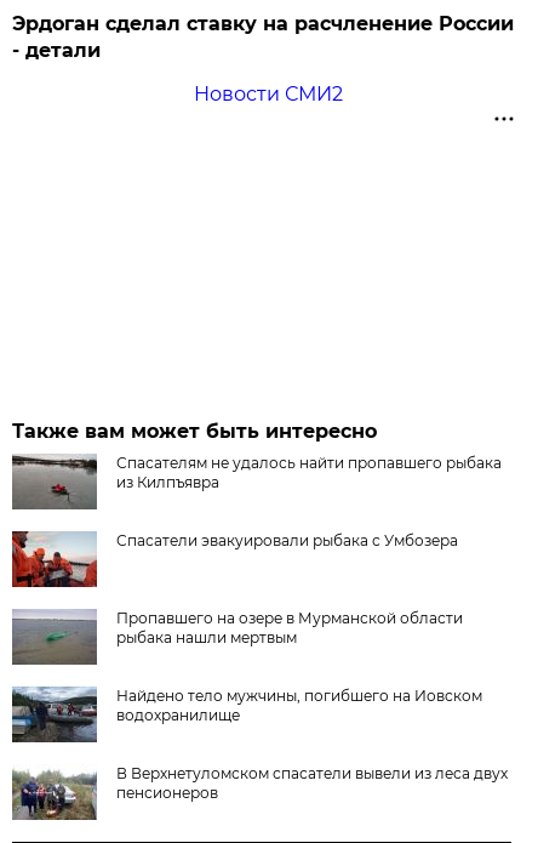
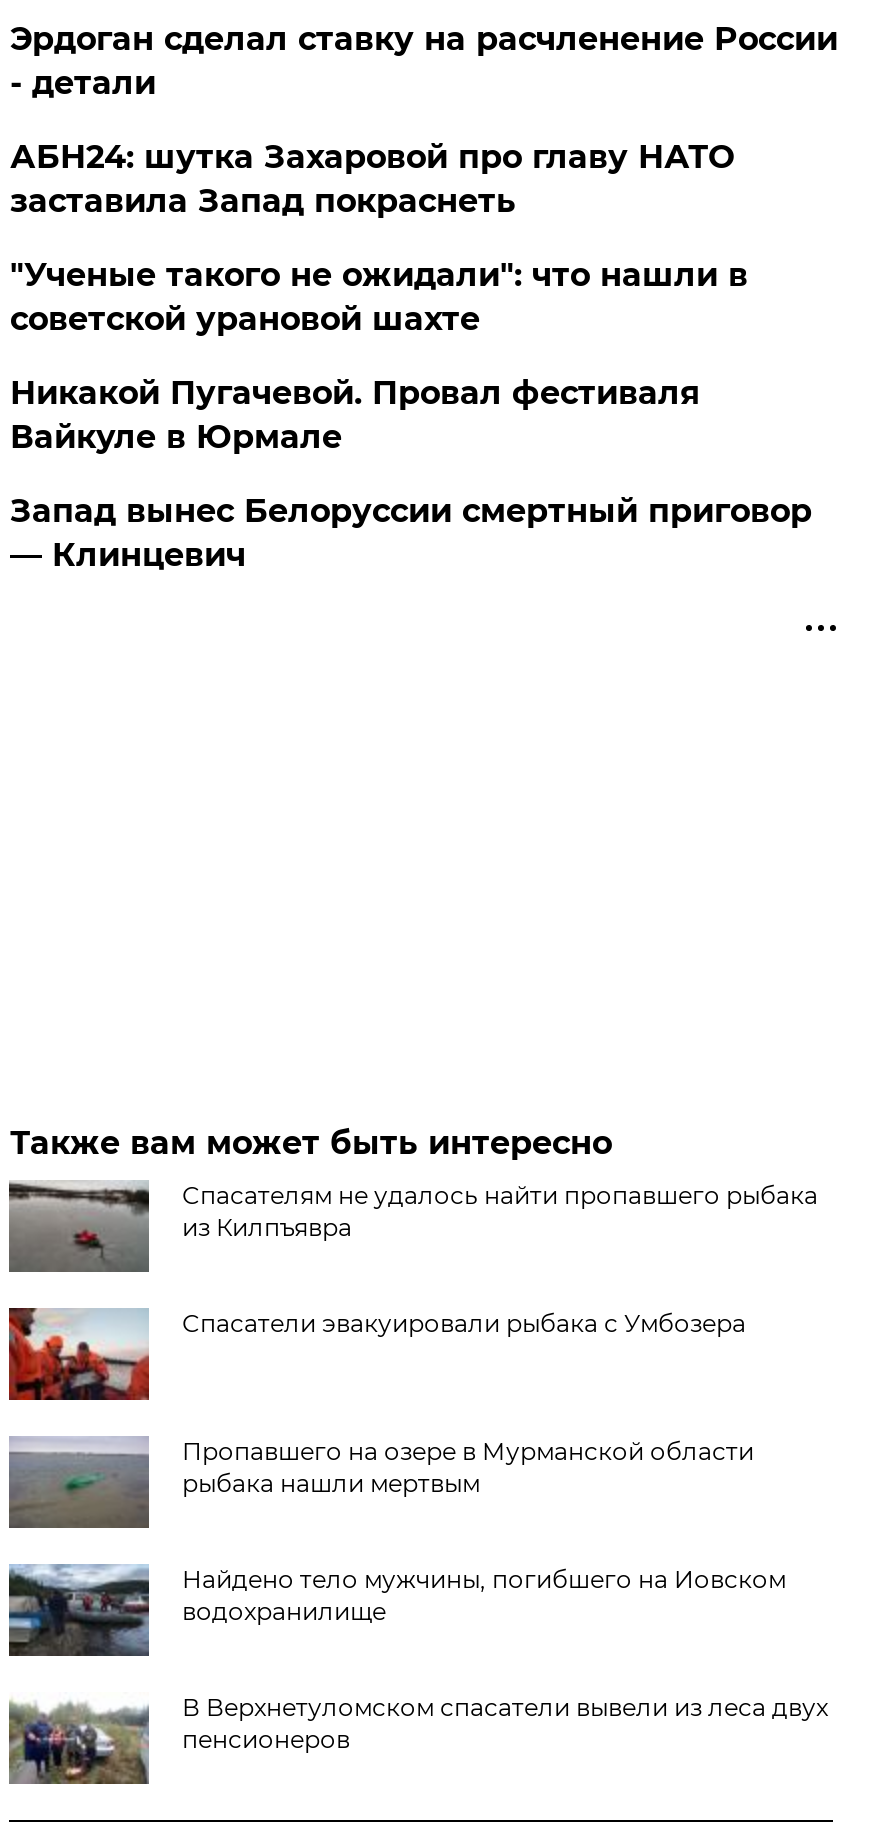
- Новости СМИ2
+ АБН24: шутка Захаровой про главу НАТО
+ заставила Запад покраснеть
+ "Ученые такого не ожидали": что нашли в
+ советской урановой шахте
+ Никакой Пугачевой. Провал фестиваля
+ Вайкуле в Юрмале
+ Запад вынес Белоруссии смертный приговор
+ — Клинцевич
